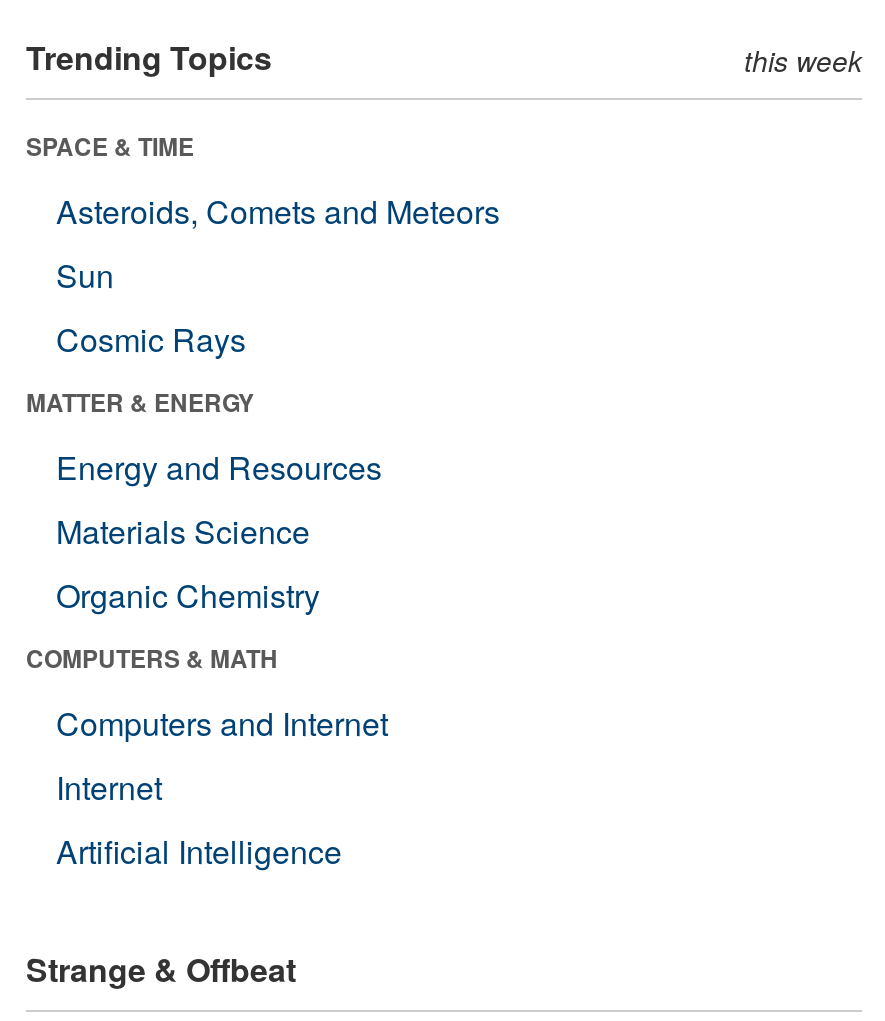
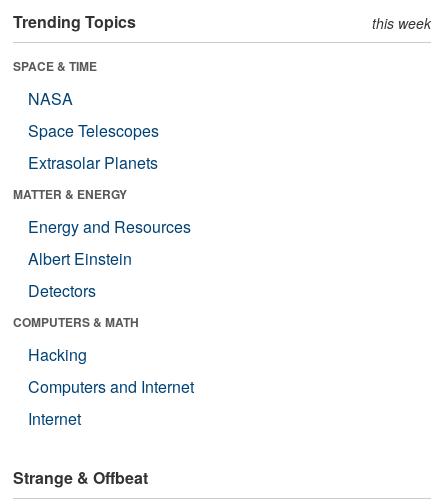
- Asteroids, Comets and Meteors
- Sun
- Cosmic Rays
+ NASA
+ Space Telescopes
+ Extrasolar Planets

- Materials Science
- Organic Chemistry
+ Albert Einstein
+ Detectors

+ Hacking

moved down: Computers and Internet | Internet

- Artificial Intelligence
